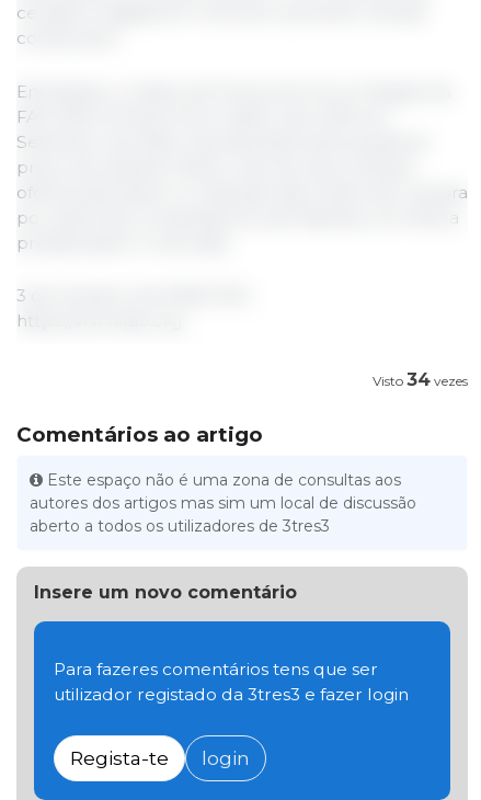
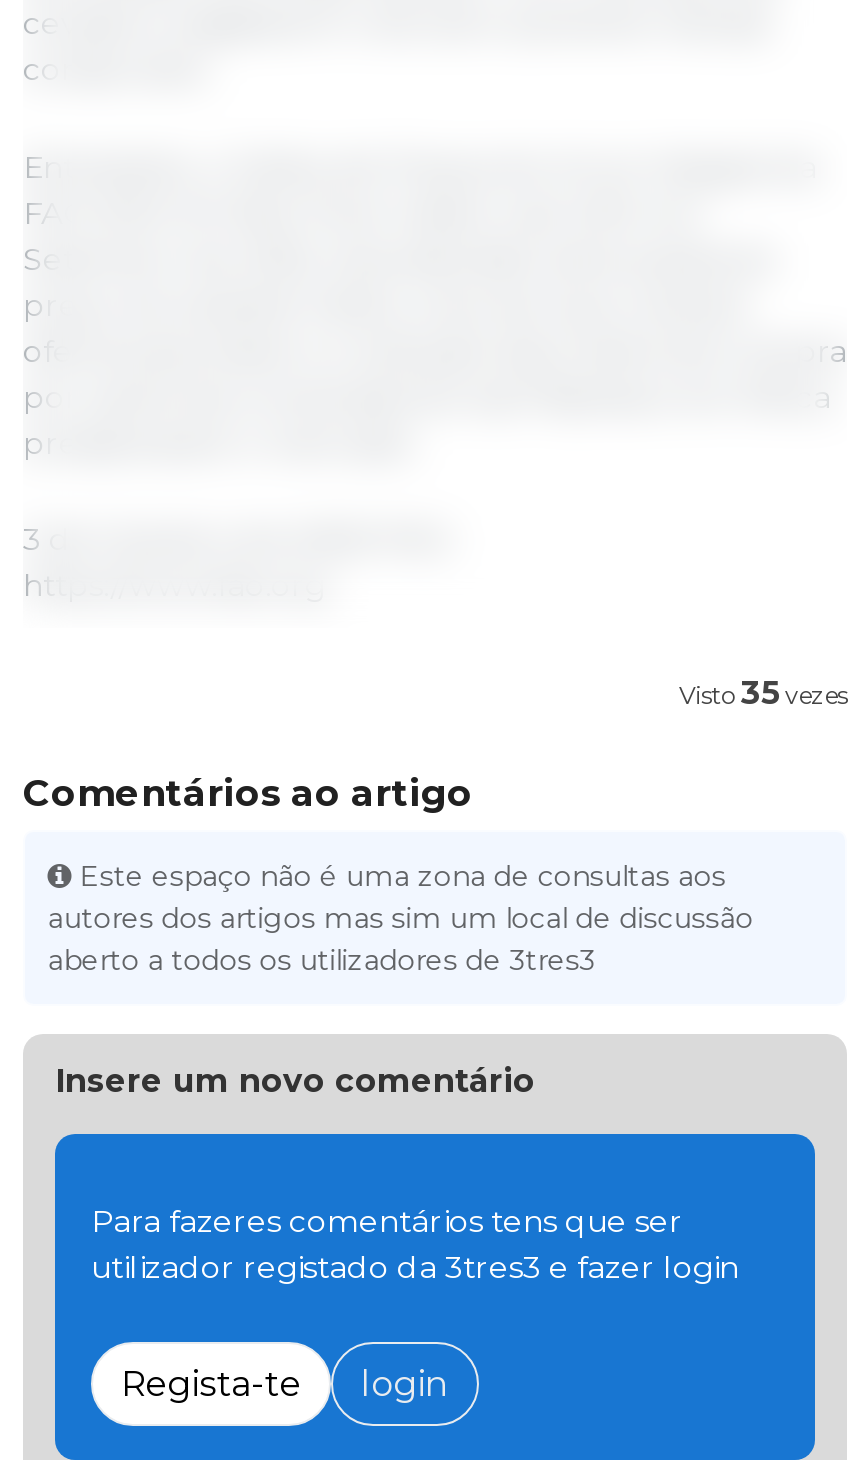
- Visto34vezes
+ Visto35vezes
